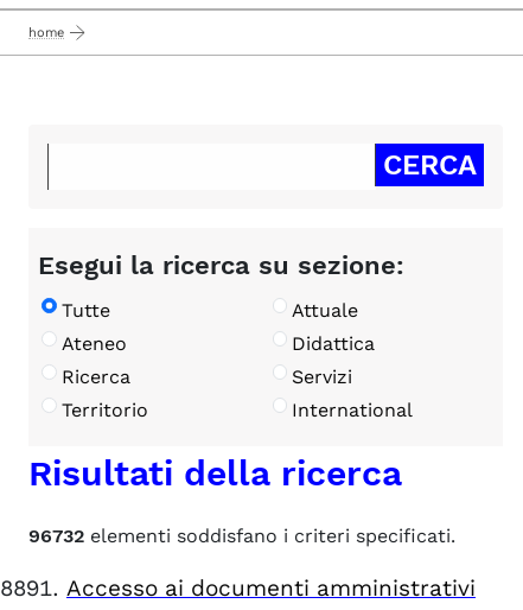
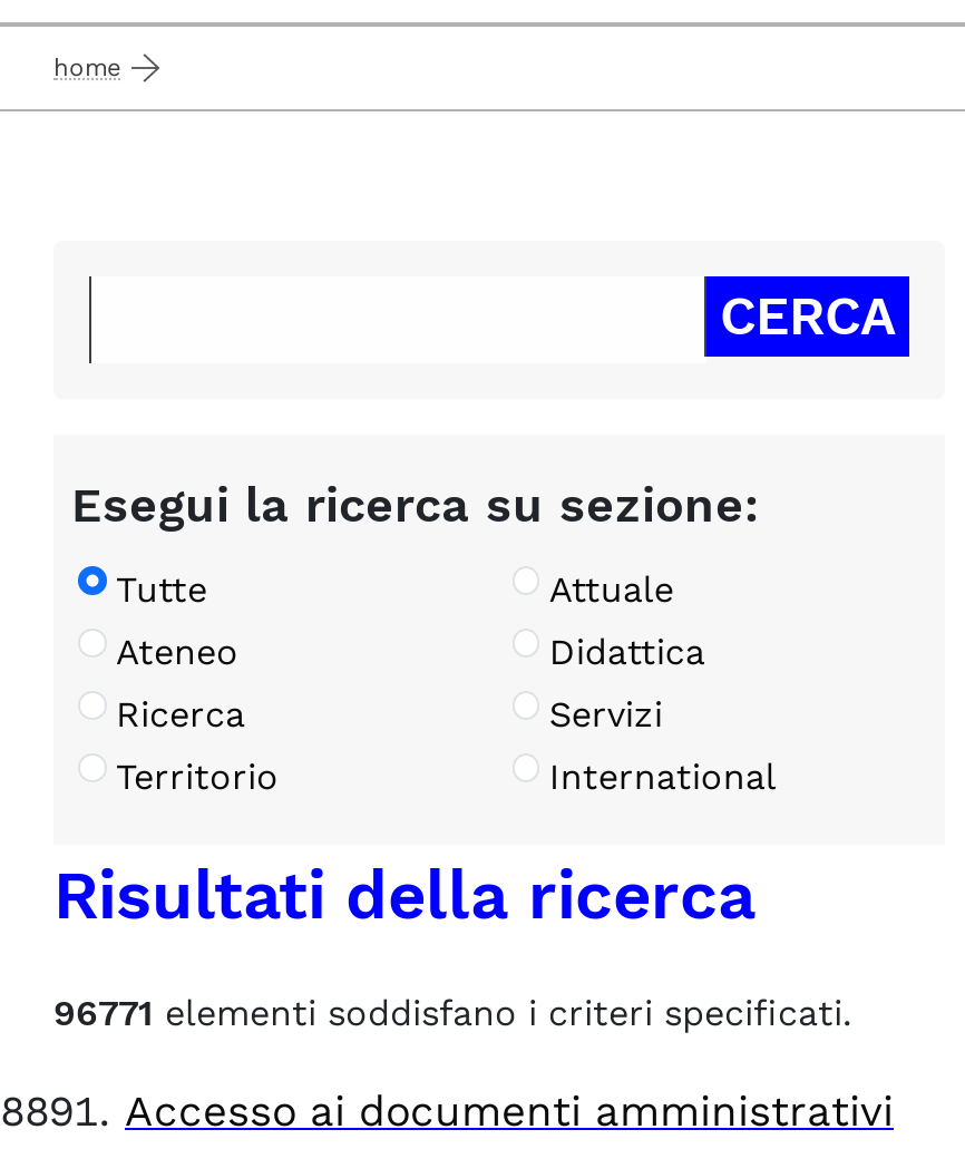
- 96732 elementi soddisfano i criteri specificati.
+ 96771 elementi soddisfano i criteri specificati.
